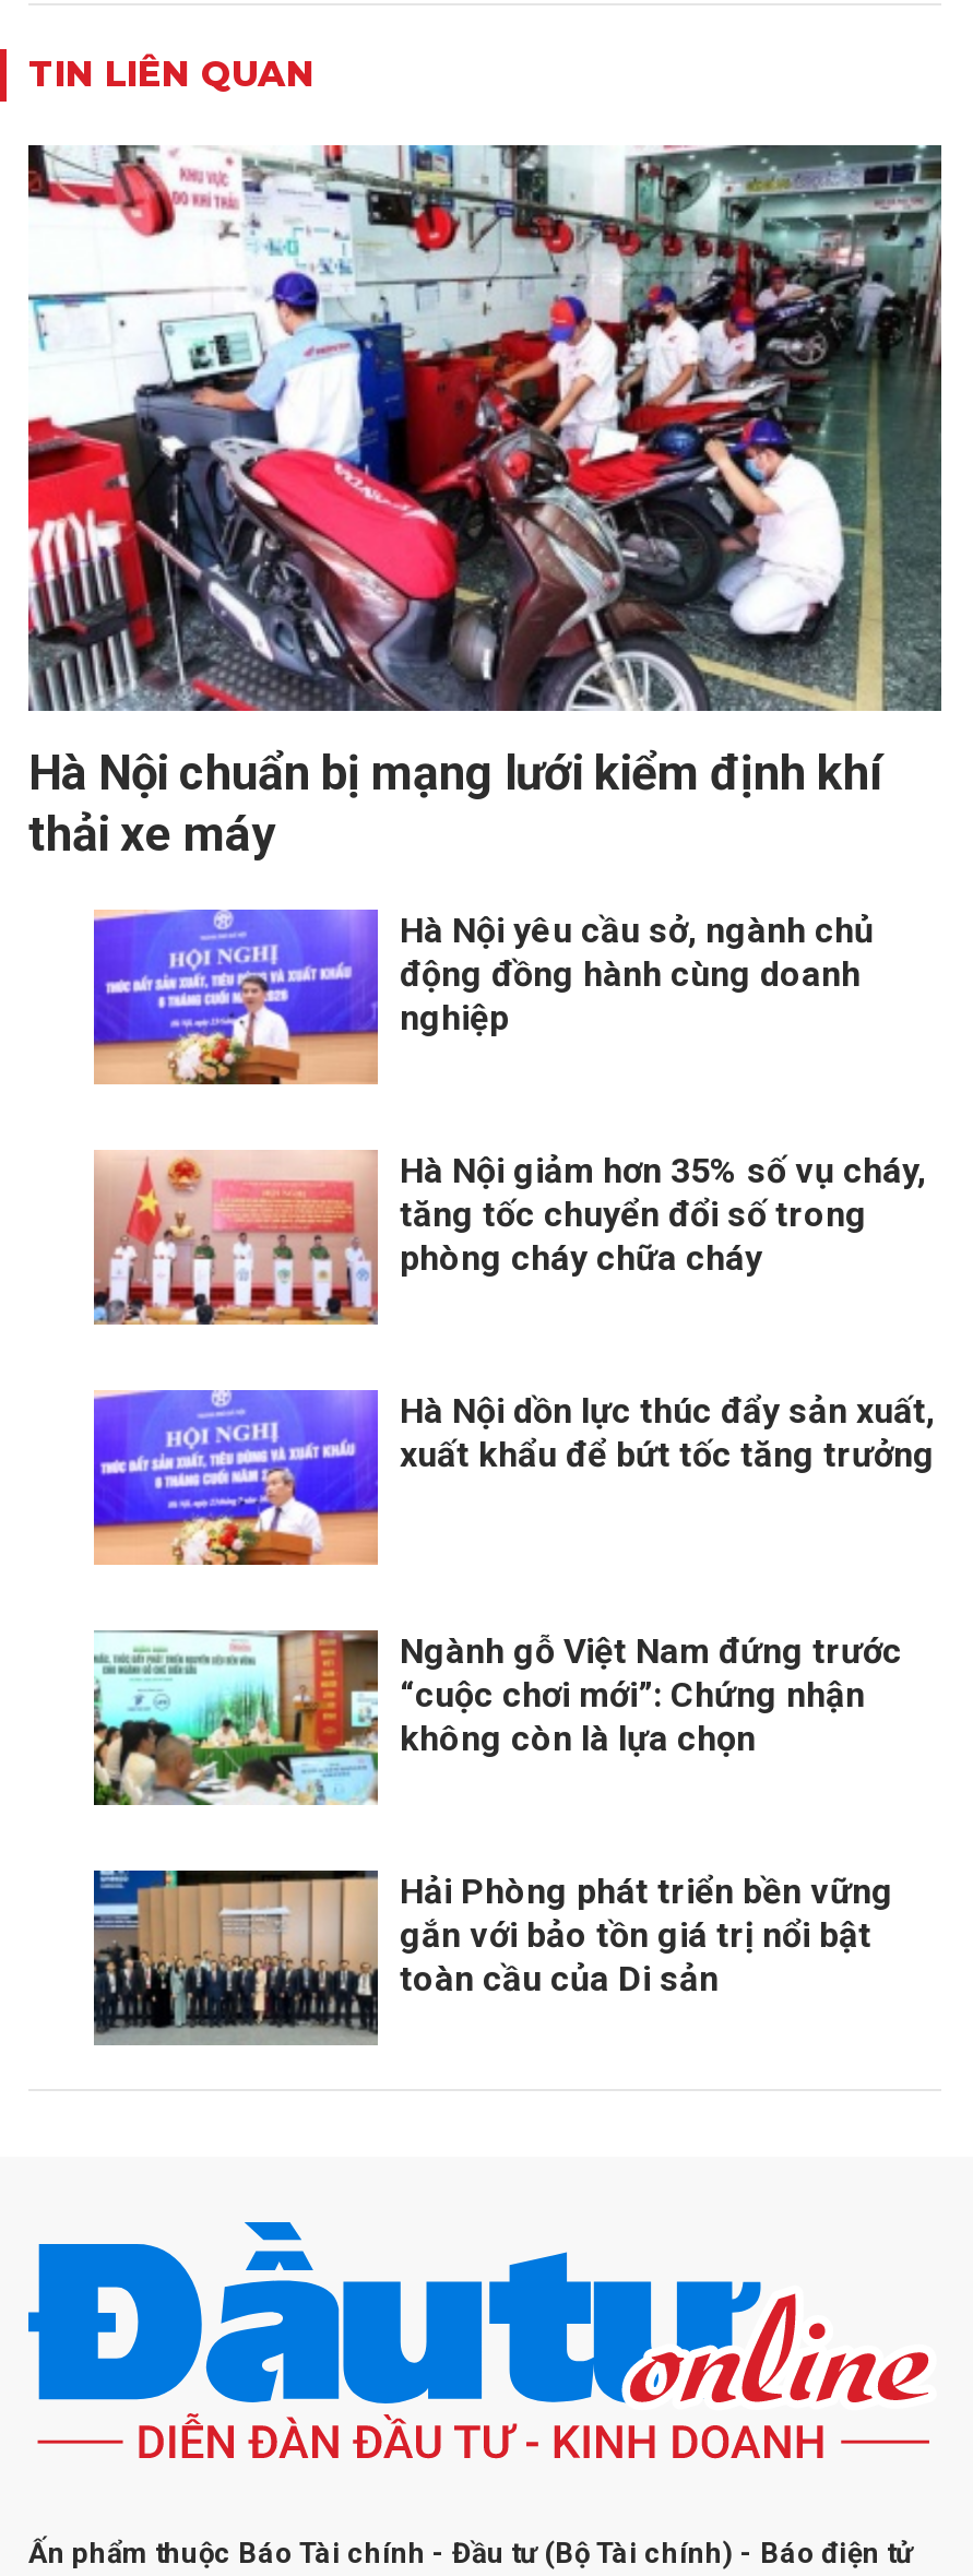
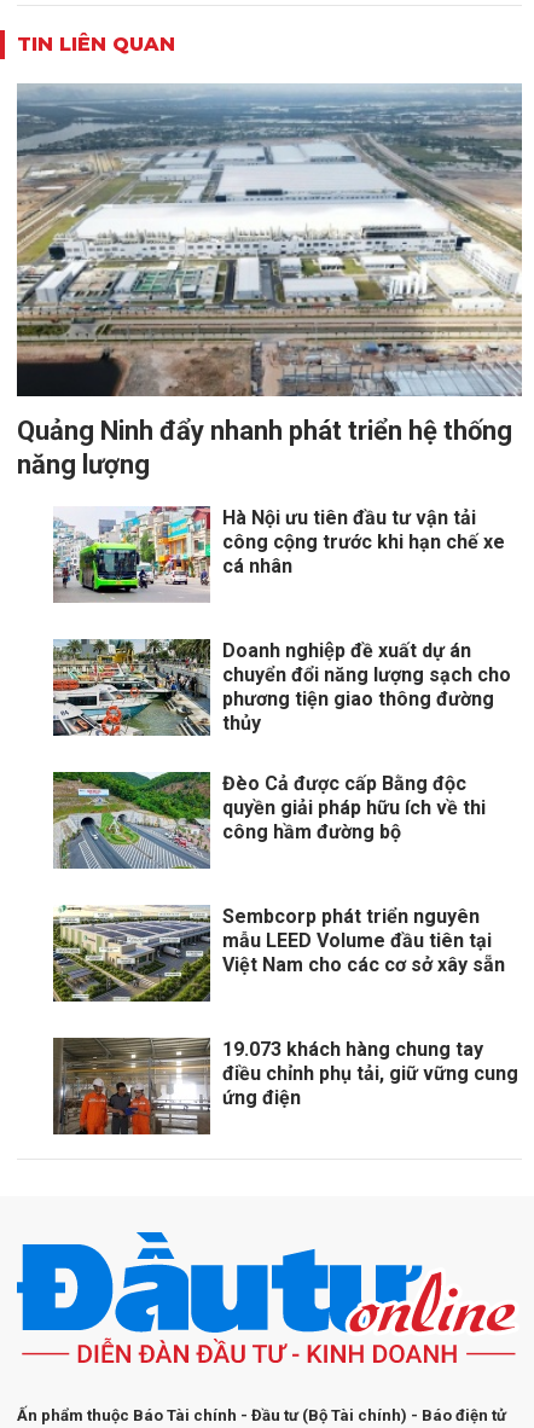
- [image]
- Hà Nội chuẩn bị mạng lưới kiểm định khí
- thải xe máy
+ [image]
+ Quảng Ninh đẩy nhanh phát triển hệ thống
+ năng lượng

- [image]
- Hà Nội yêu cầu sở, ngành chủ
- động đồng hành cùng doanh
- nghiệp
+ [image]
+ Hà Nội ưu tiên đầu tư vận tải
+ công cộng trước khi hạn chế xe
+ cá nhân

- [image]
- Hà Nội giảm hơn 35% số vụ cháy,
- tăng tốc chuyển đổi số trong
- phòng cháy chữa cháy
+ [image]
+ Doanh nghiệp đề xuất dự án
+ chuyển đổi năng lượng sạch cho
+ phương tiện giao thông đường
+ thủy

- [image]
- Hà Nội dồn lực thúc đẩy sản xuất,
- xuất khẩu để bứt tốc tăng trưởng
+ [image]
+ Đèo Cả được cấp Bằng độc
+ quyền giải pháp hữu ích về thi
+ công hầm đường bộ

- [image]
- Ngành gỗ Việt Nam đứng trước
- “cuộc chơi mới”: Chứng nhận
- không còn là lựa chọn
+ [image]
+ Sembcorp phát triển nguyên
+ mẫu LEED Volume đầu tiên tại
+ Việt Nam cho các cơ sở xây sẵn

- [image]
- Hải Phòng phát triển bền vững
- gắn với bảo tồn giá trị nổi bật
- toàn cầu của Di sản
+ [image]
+ 19.073 khách hàng chung tay
+ điều chỉnh phụ tải, giữ vững cung
+ ứng điện
